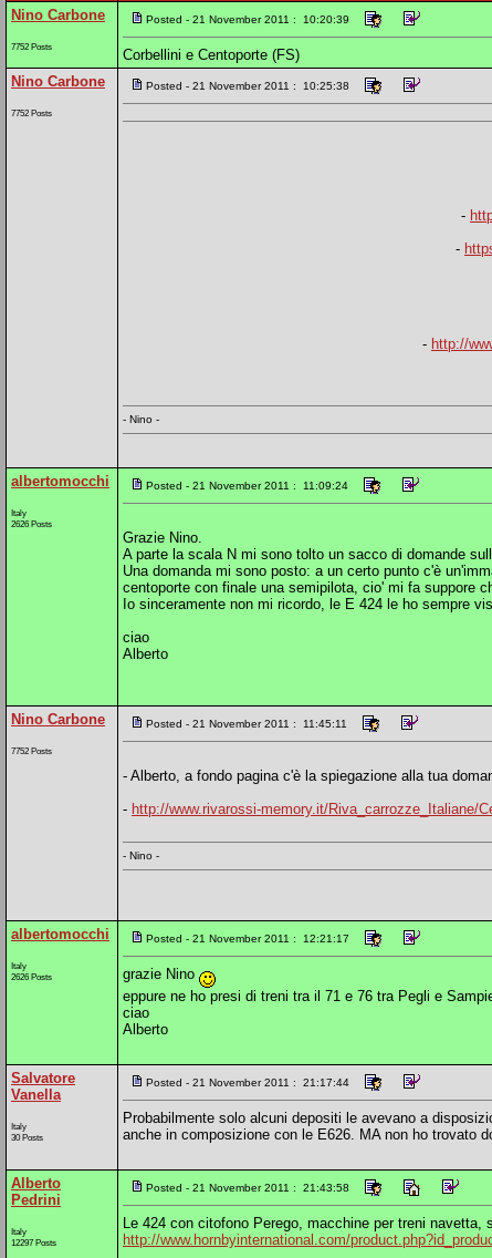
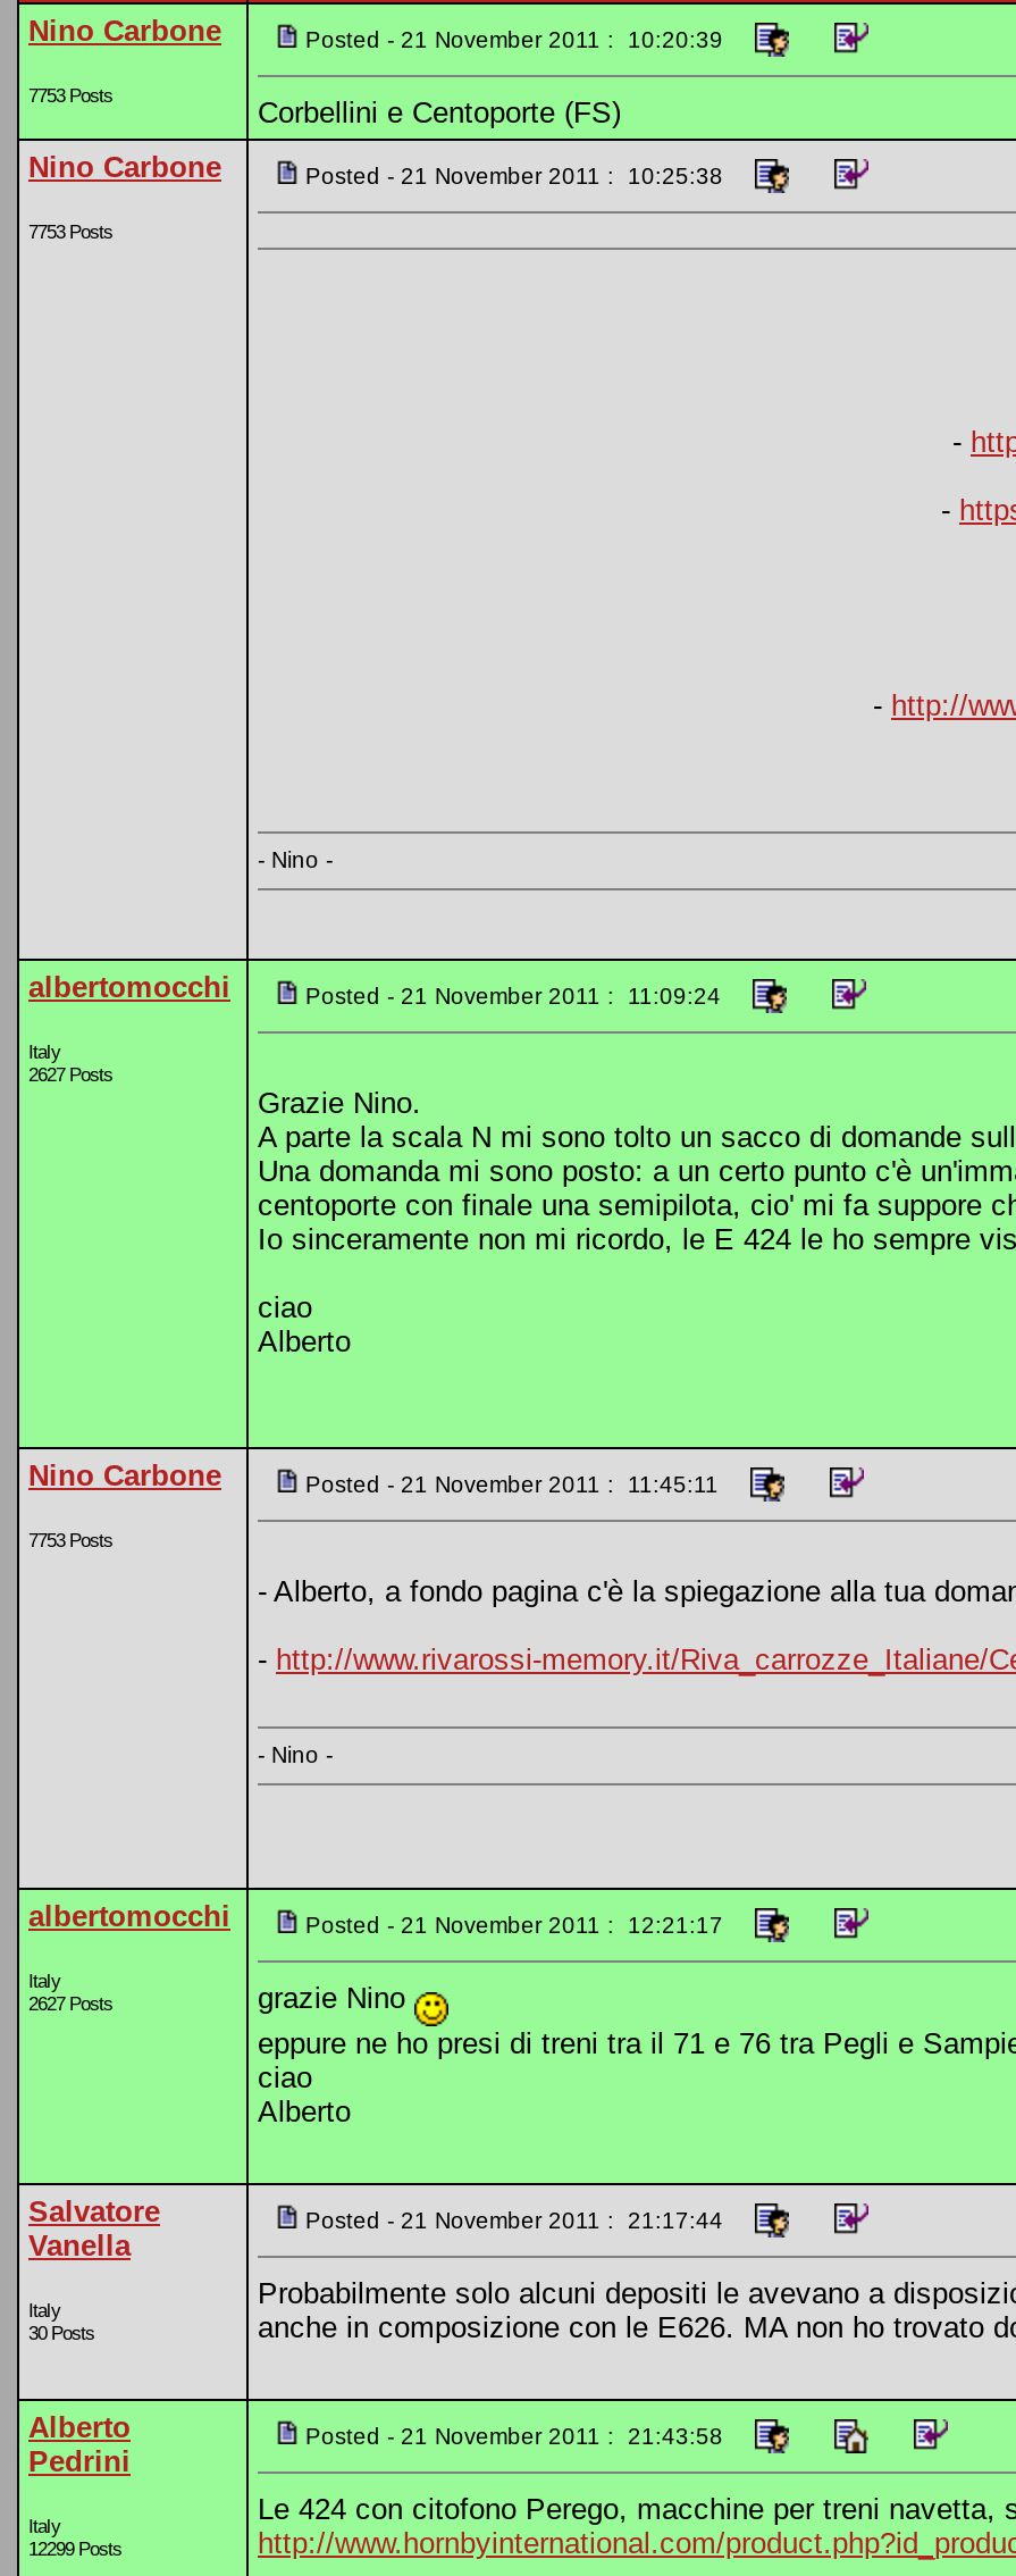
- 7752 Posts
+ 7753 Posts

- 7752 Posts
+ 7753 Posts

- 2626 Posts
+ 2627 Posts

- 7752 Posts
+ 7753 Posts

- 2626 Posts
+ 2627 Posts

- 12297 Posts
+ 12299 Posts
